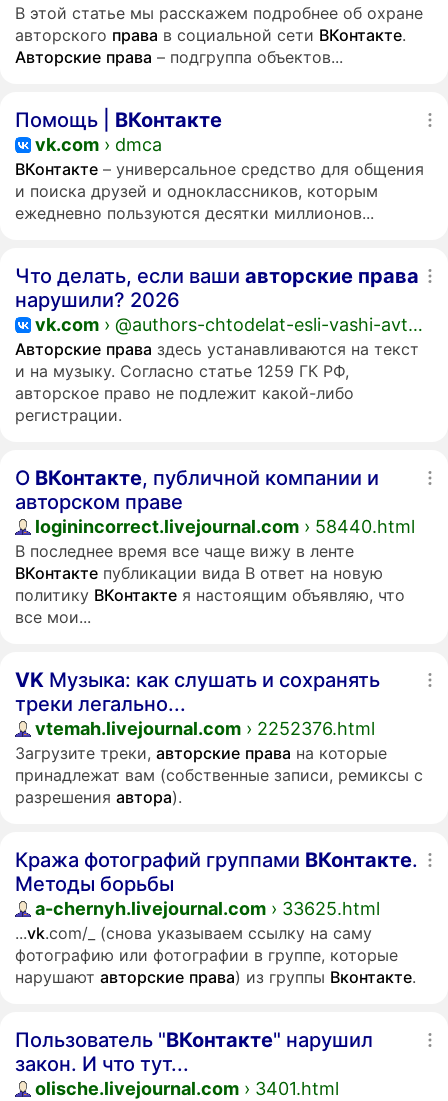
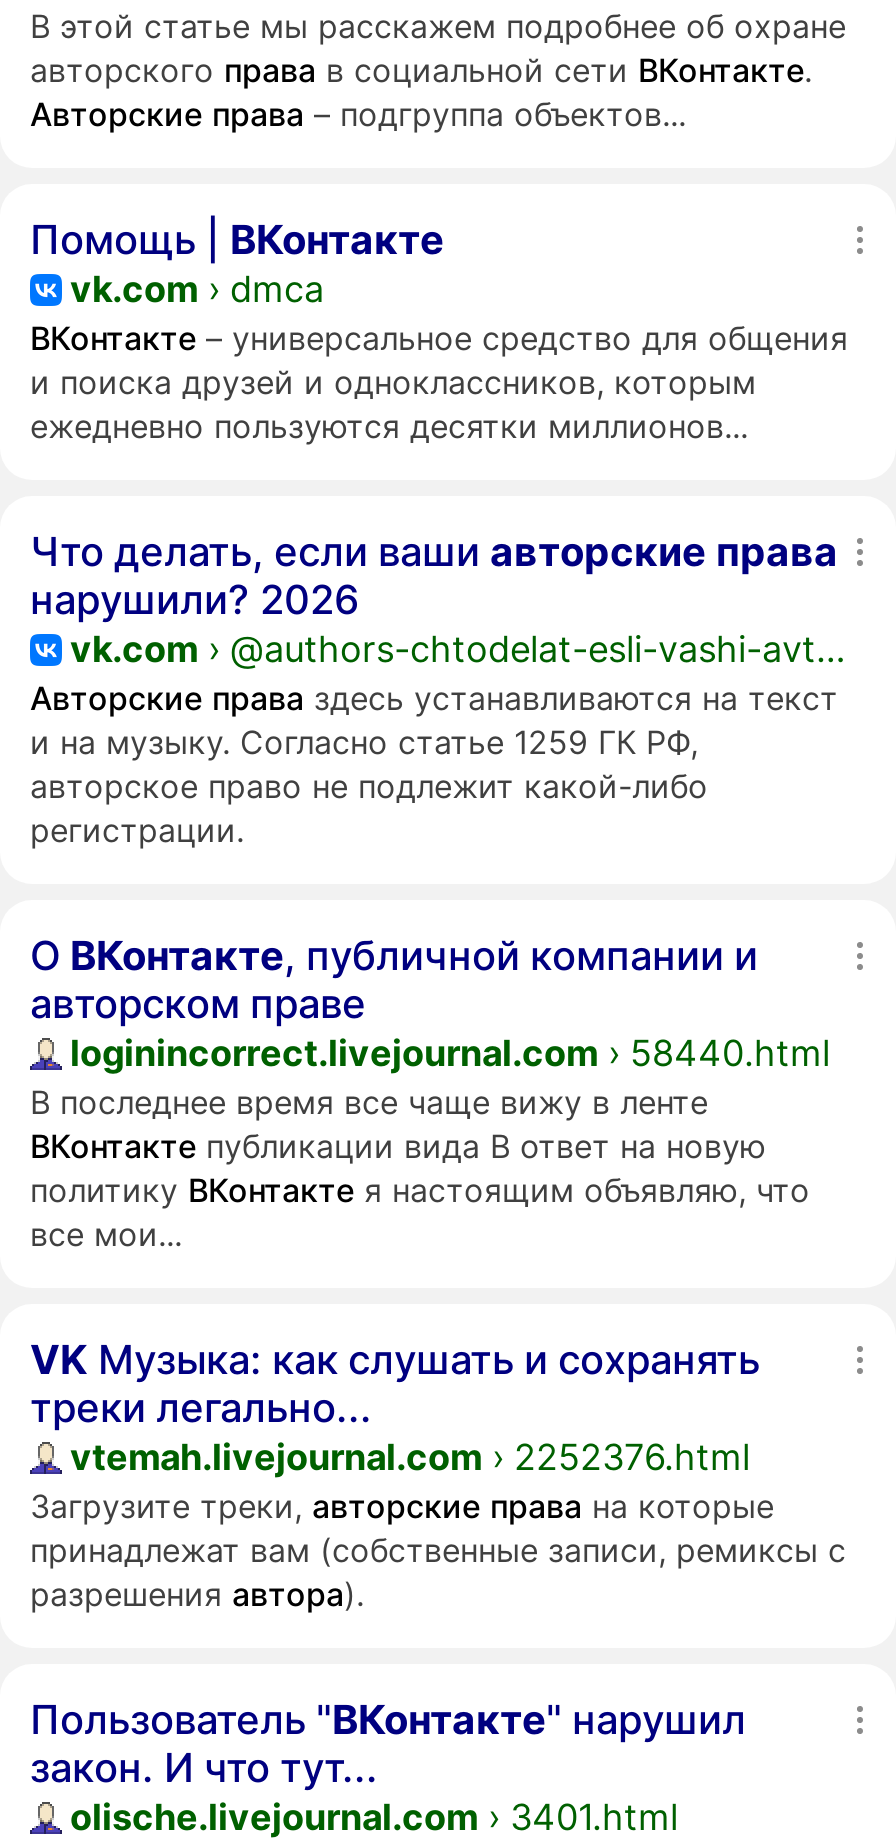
- Кража фотографий группами ВКонтакте.
- Методы борьбы
- a-chernyh.livejournal.com › 33625.html
- ...vk.com/_ (снова указываем ссылку на саму
- фотографию или фотографии в группе, которые
- нарушают авторские права) из группы Вконтакте.
